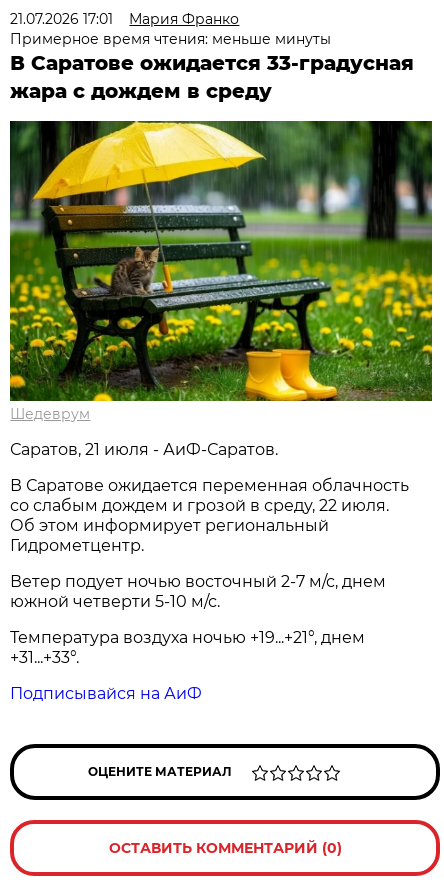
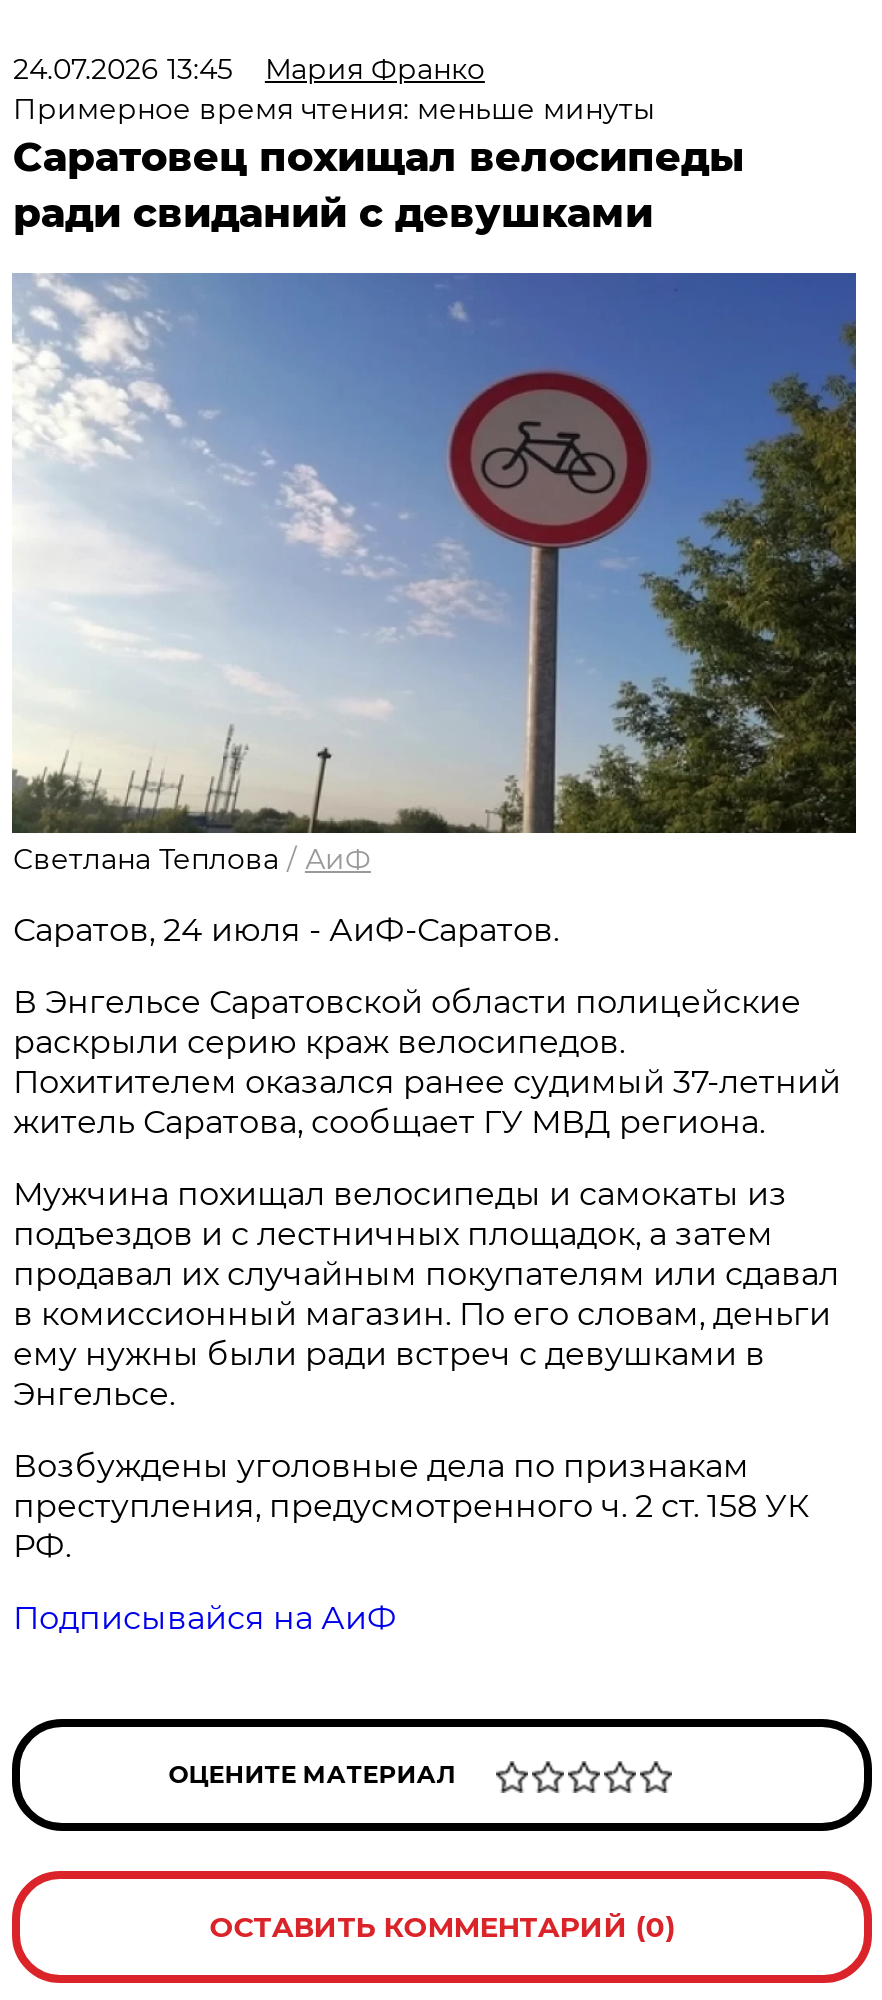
- 21.07.2026 17:01 Мария Франко
+ 24.07.2026 13:45 Мария Франко

- В Саратове ожидается 33-градусная
- жара с дождем в среду
+ Саратовец похищал велосипеды
+ ради свиданий с девушками

- [image]
- Шедеврум
+ [image]
+ Светлана Теплова / АиФ

- Саратов, 21 июля - АиФ-Саратов.
+ Саратов, 24 июля - АиФ-Саратов.

- В Саратове ожидается переменная облачность
- со слабым дождем и грозой в среду, 22 июля.
- Об этом информирует региональный
- Гидрометцентр.
+ В Энгельсе Саратовской области полицейские
+ раскрыли серию краж велосипедов.
+ Похитителем оказался ранее судимый 37-летний
+ житель Саратова, сообщает ГУ МВД региона.

- Ветер подует ночью восточный 2-7 м/с, днем
- южной четверти 5-10 м/с.
+ Мужчина похищал велосипеды и самокаты из
+ подъездов и с лестничных площадок, а затем
+ продавал их случайным покупателям или сдавал
+ в комиссионный магазин. По его словам, деньги
+ ему нужны были ради встреч с девушками в
+ Энгельсе.

- Температура воздуха ночью +19...+21°, днем
- +31...+33°.
+ Возбуждены уголовные дела по признакам
+ преступления, предусмотренного ч. 2 ст. 158 УК
+ РФ.
